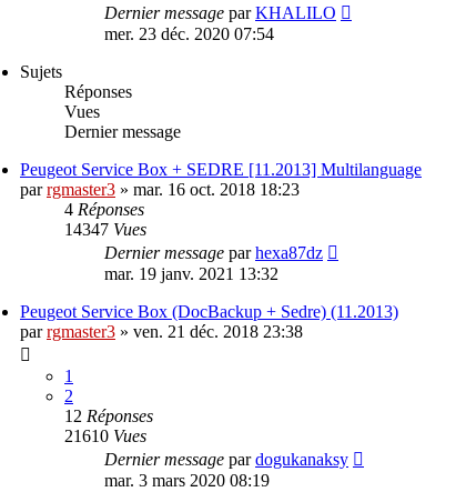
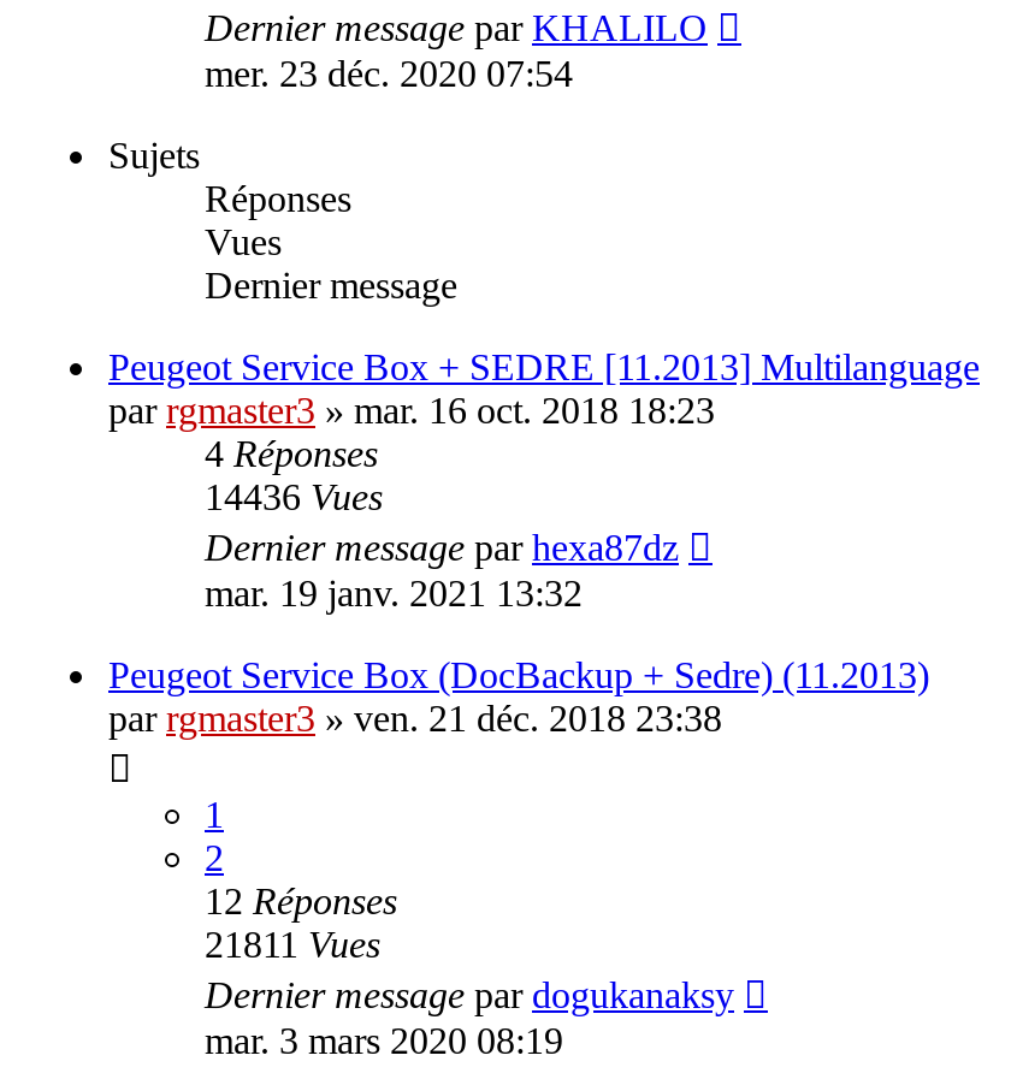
- 14347 Vues
+ 14436 Vues

- 21610 Vues
+ 21811 Vues
